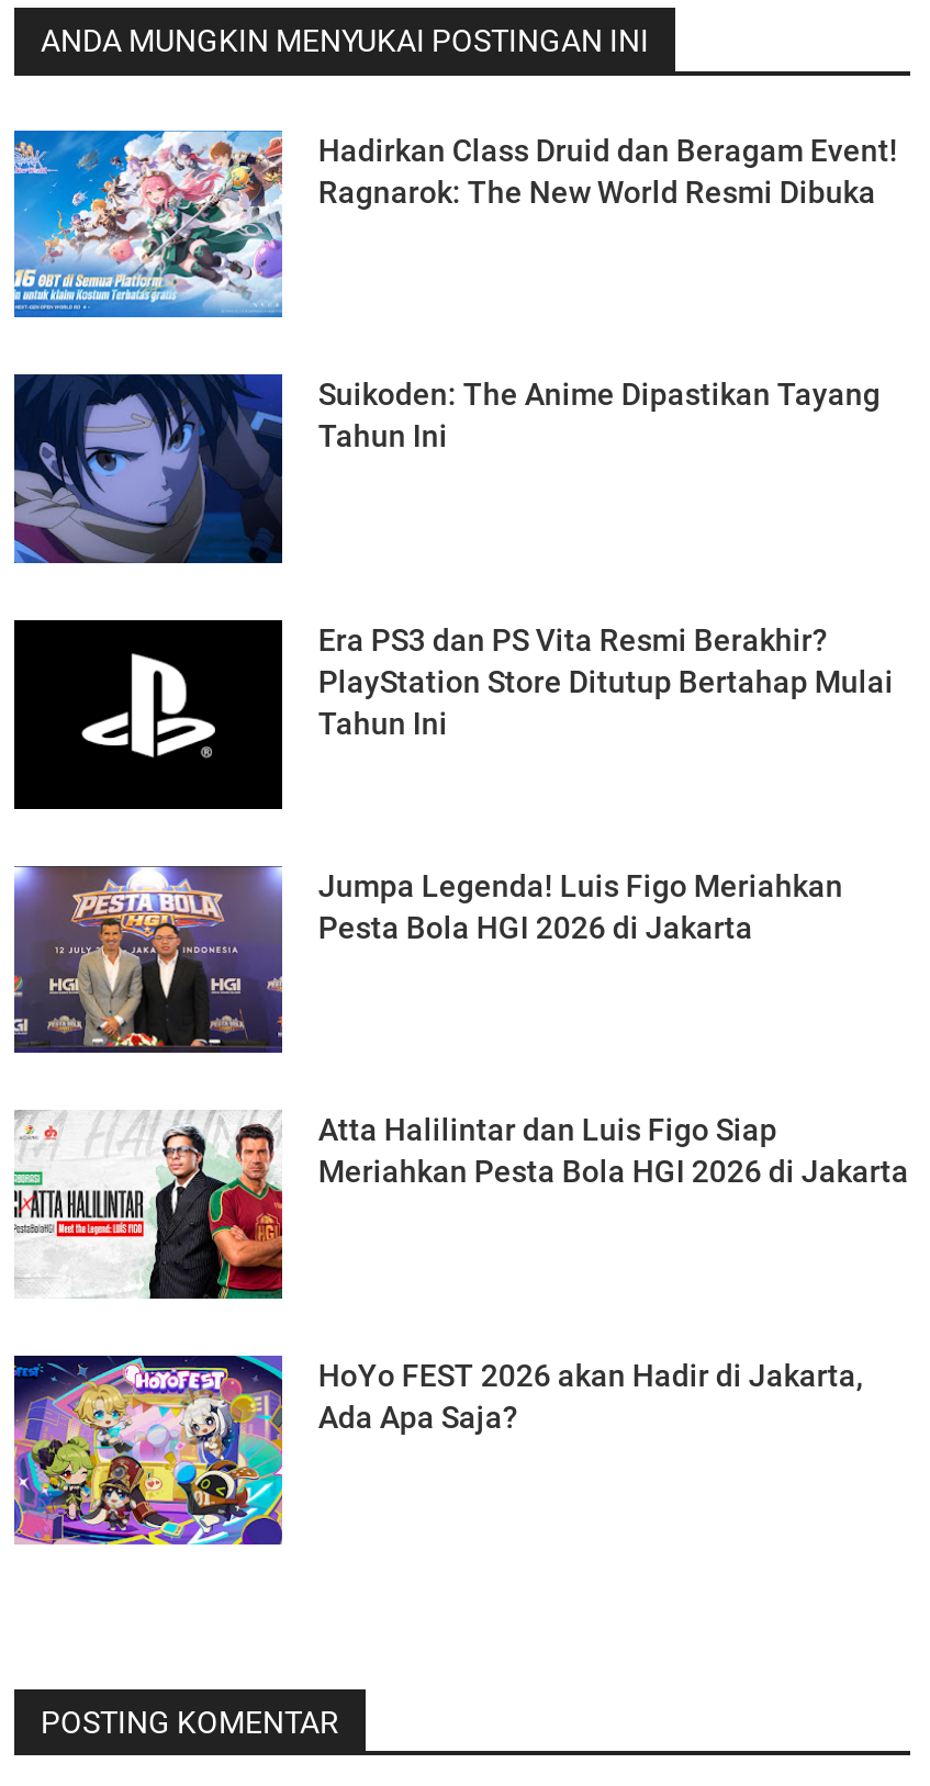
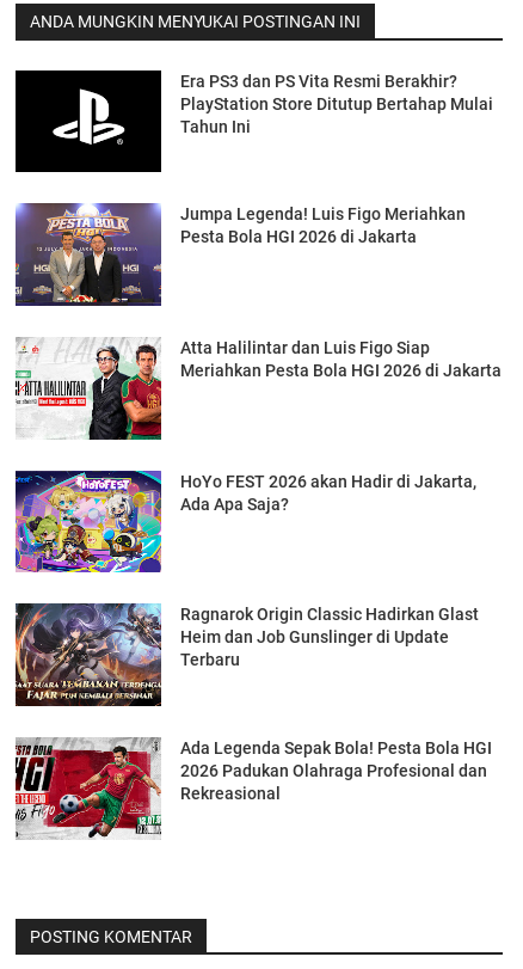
- [image]
- Hadirkan Class Druid dan Beragam Event!
- Ragnarok: The New World Resmi Dibuka

- [image]
- Suikoden: The Anime Dipastikan Tayang
- Tahun Ini

moved up: [image] | Era PS3 dan PS Vita Resmi Berakhir? | PlayStation Store Ditutup Bertahap Mulai | ... | HoYo FEST 2026 akan Hadir di Jakarta, | Ada Apa Saja?

moved up: [image]

+ [image]
+ Ragnarok Origin Classic Hadirkan Glast
+ Heim dan Job Gunslinger di Update
+ Terbaru

+ [image]
+ Ada Legenda Sepak Bola! Pesta Bola HGI
+ 2026 Padukan Olahraga Profesional dan
+ Rekreasional
